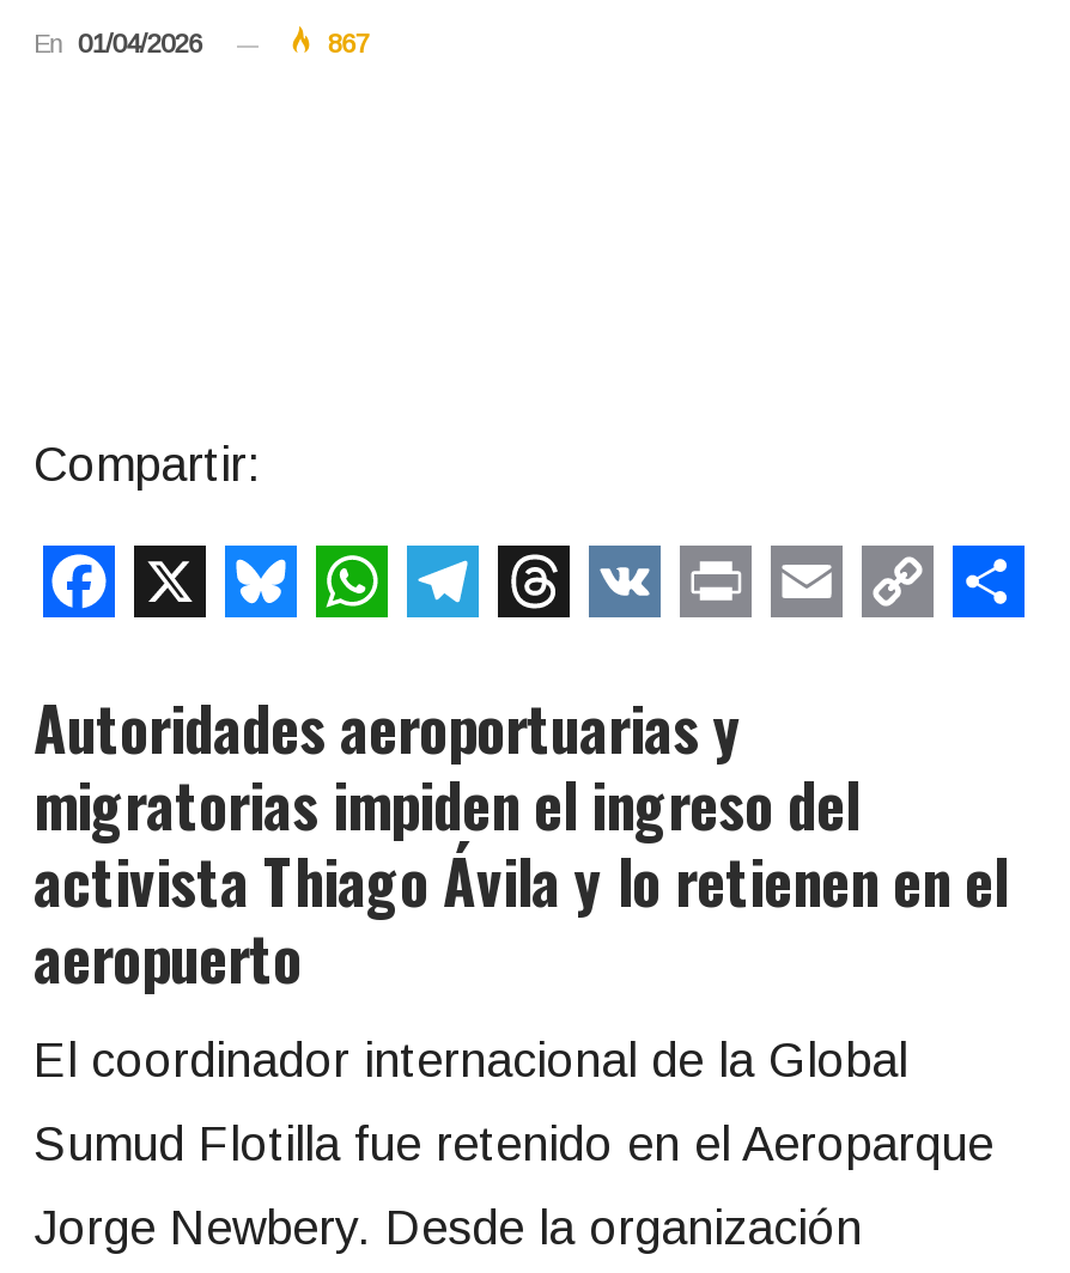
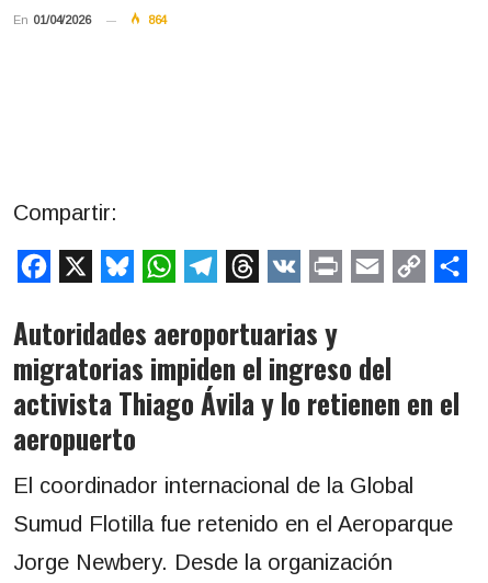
- 867
+ 864
